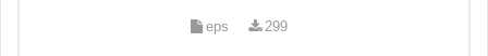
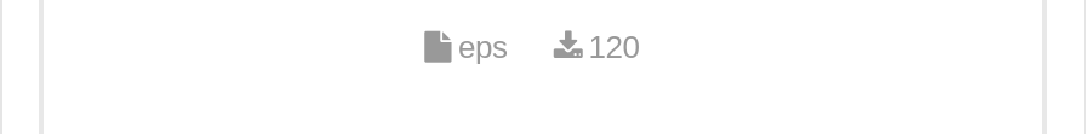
- 299
+ 120
